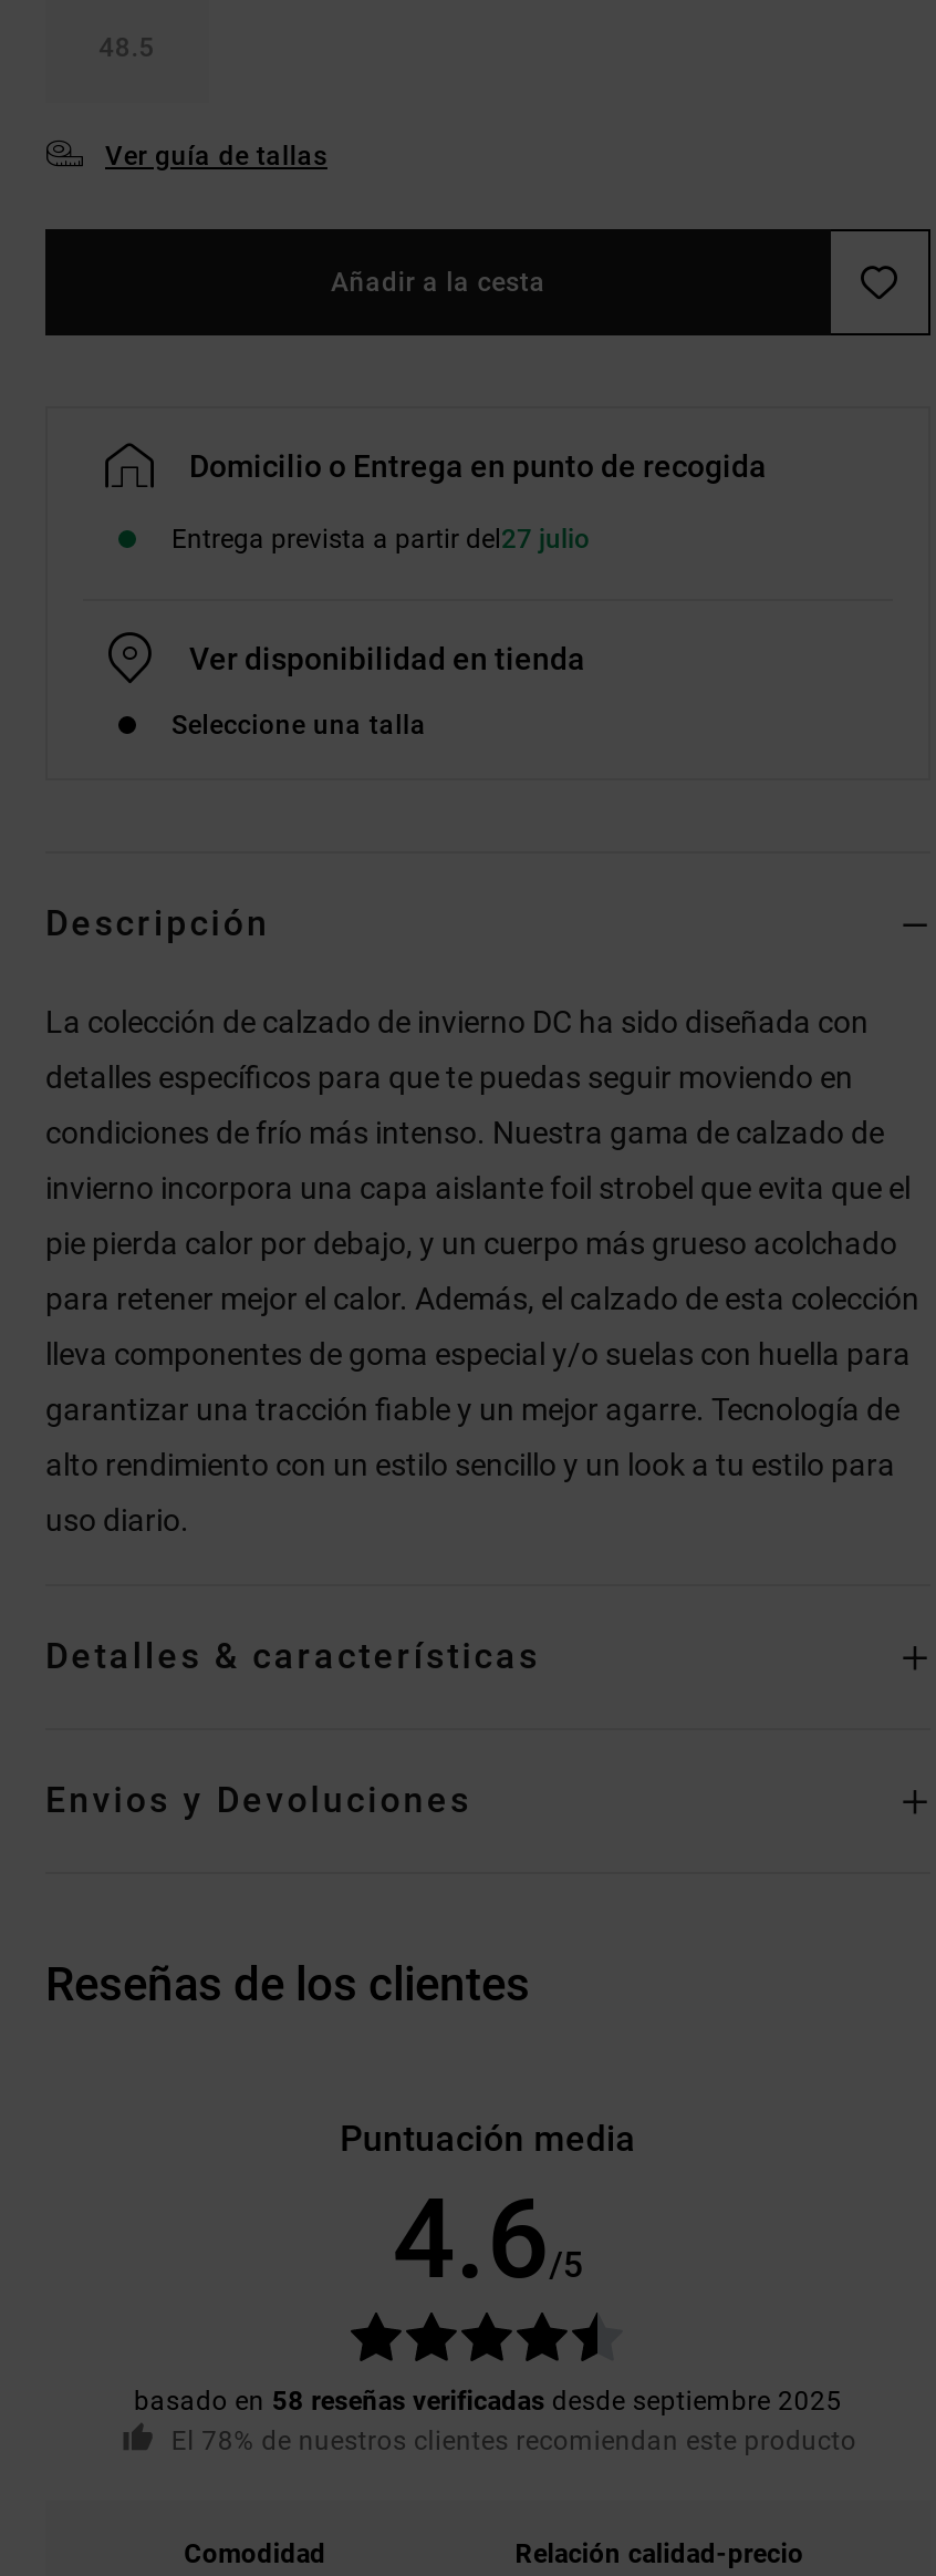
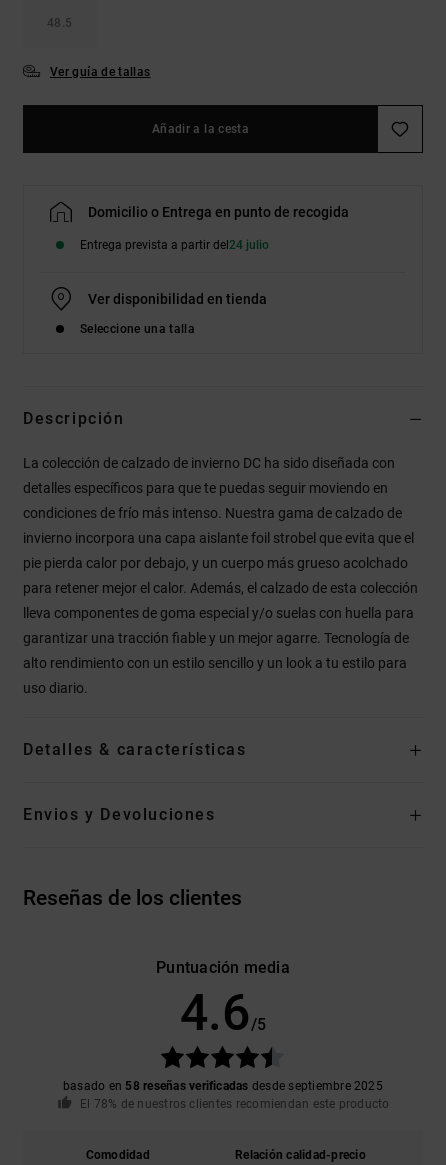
- Entrega prevista a partir del27 julio
+ Entrega prevista a partir del24 julio
